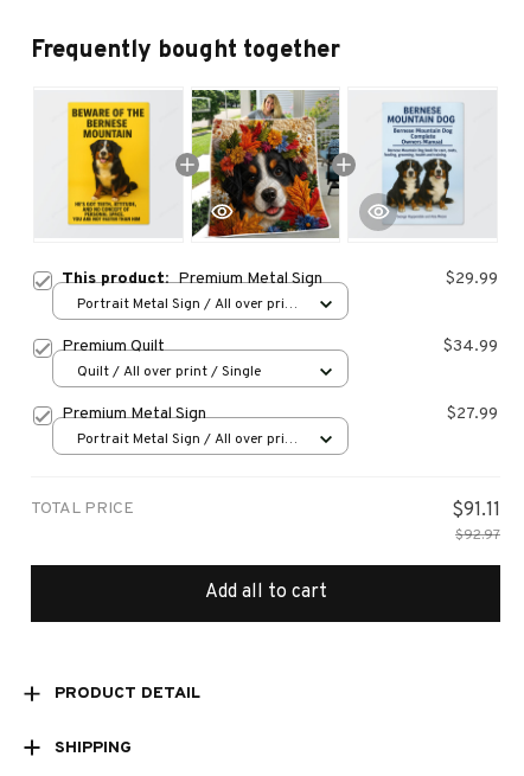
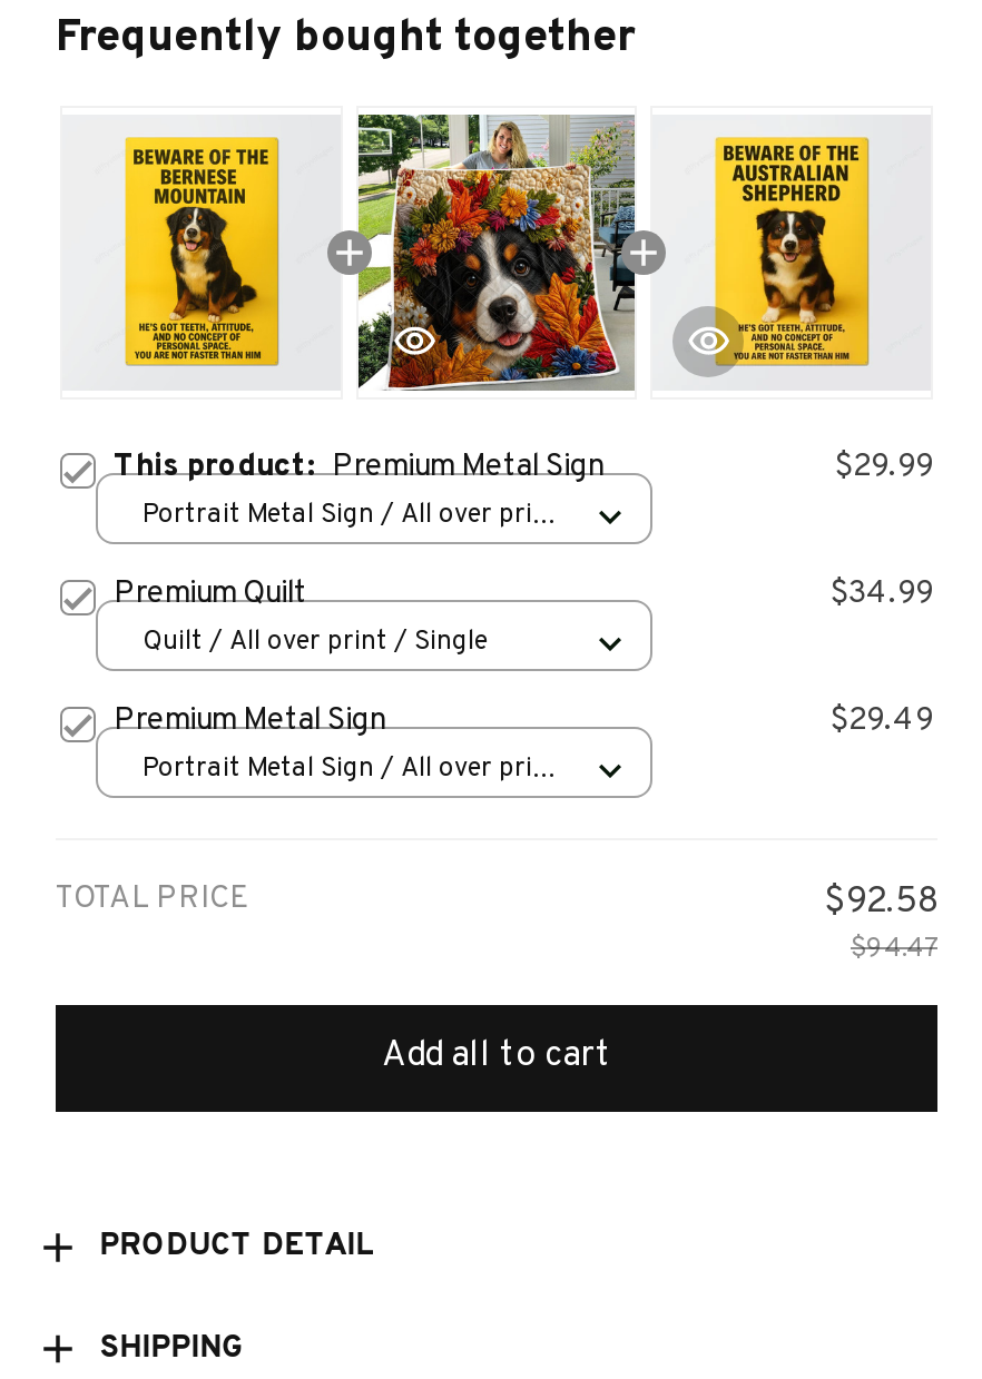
- [image]
+ [image]

- $27.99
+ $29.49

- $91.11
+ $92.58

- $92.97
+ $94.47
